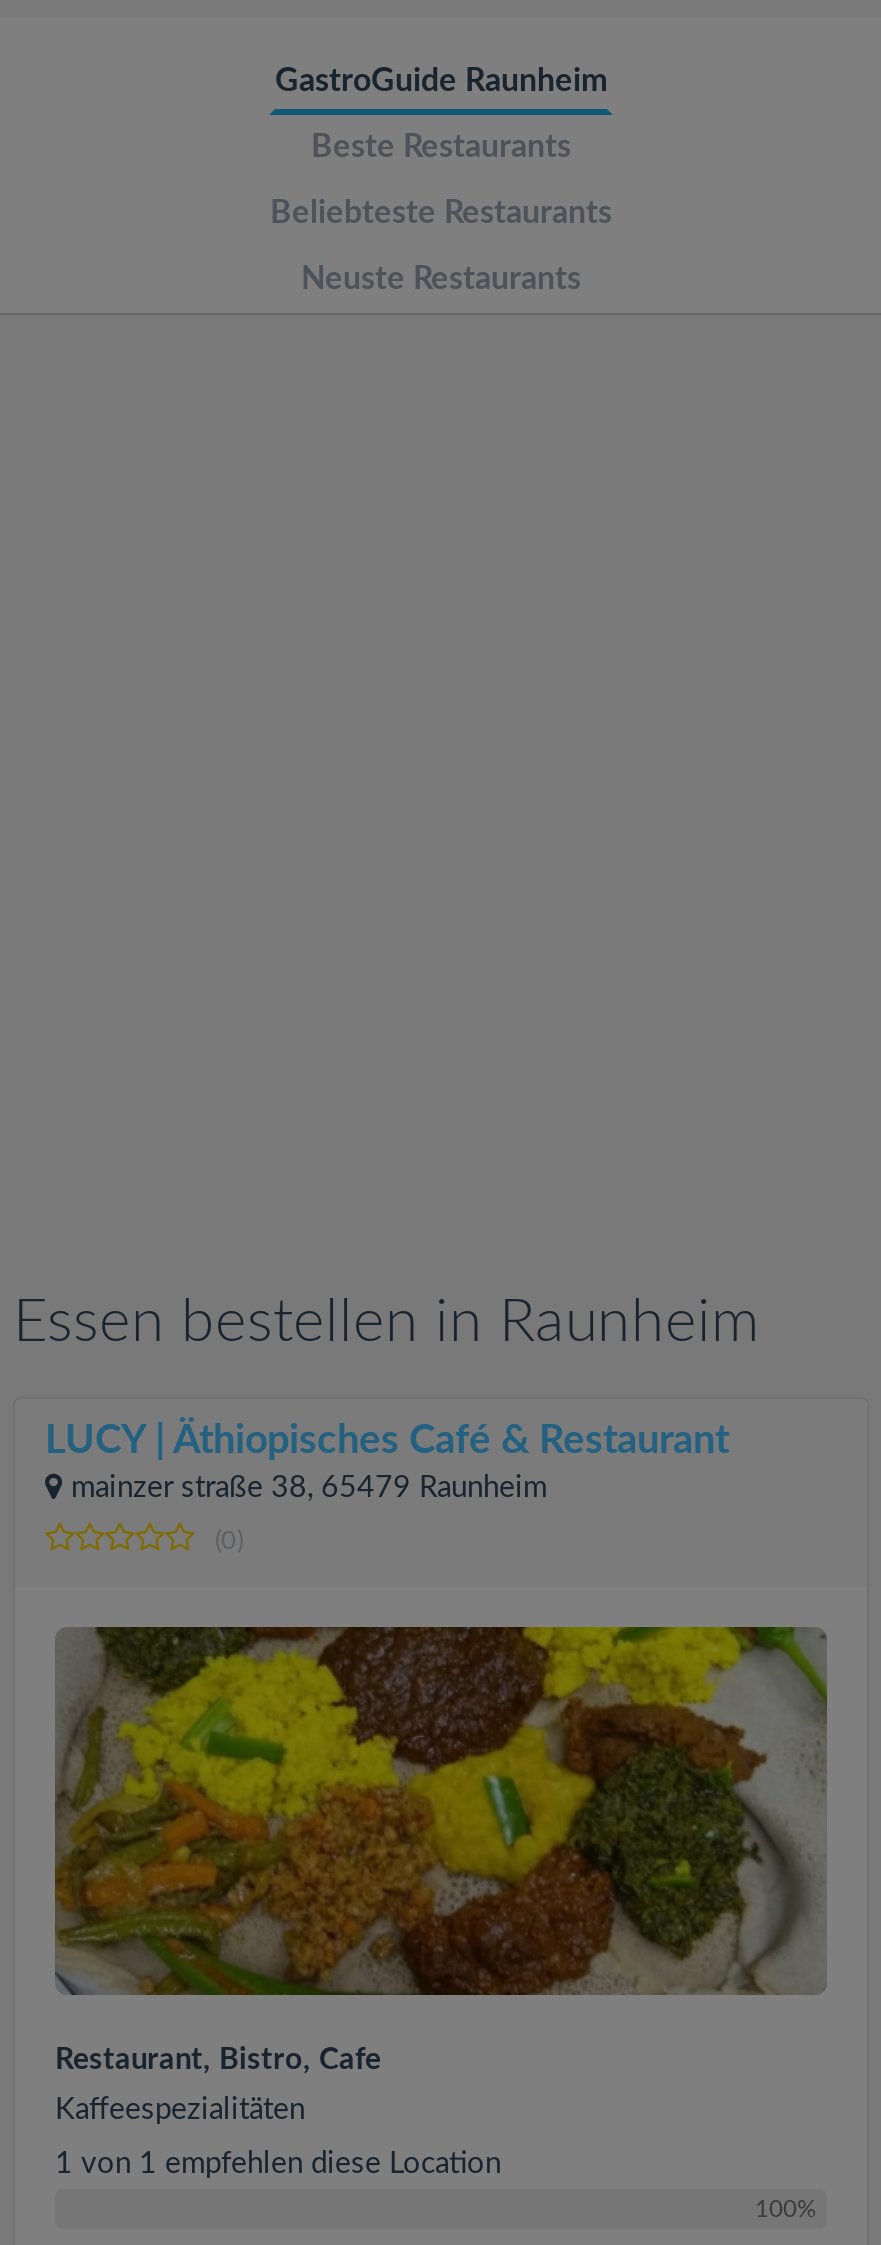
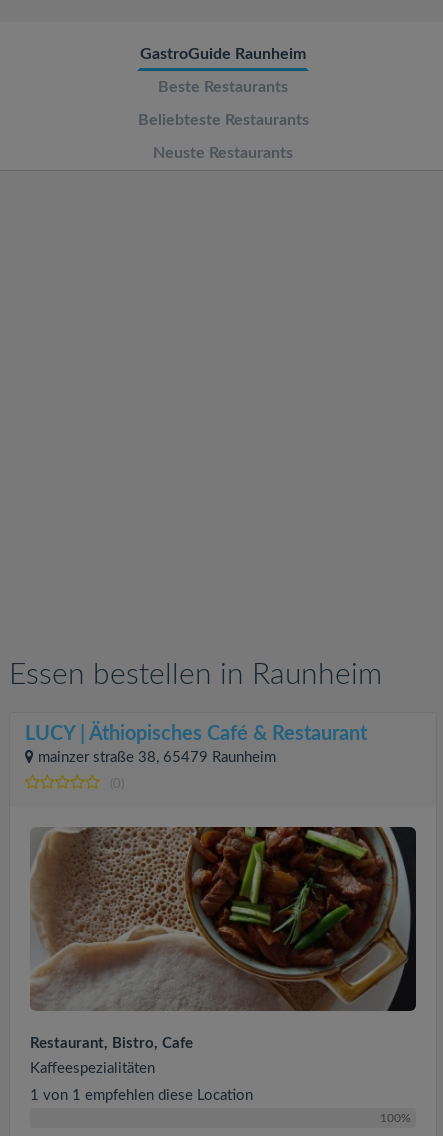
- [image]
+ [image]
